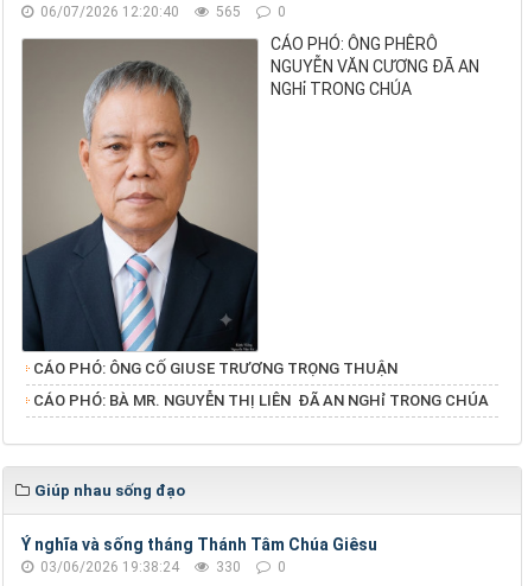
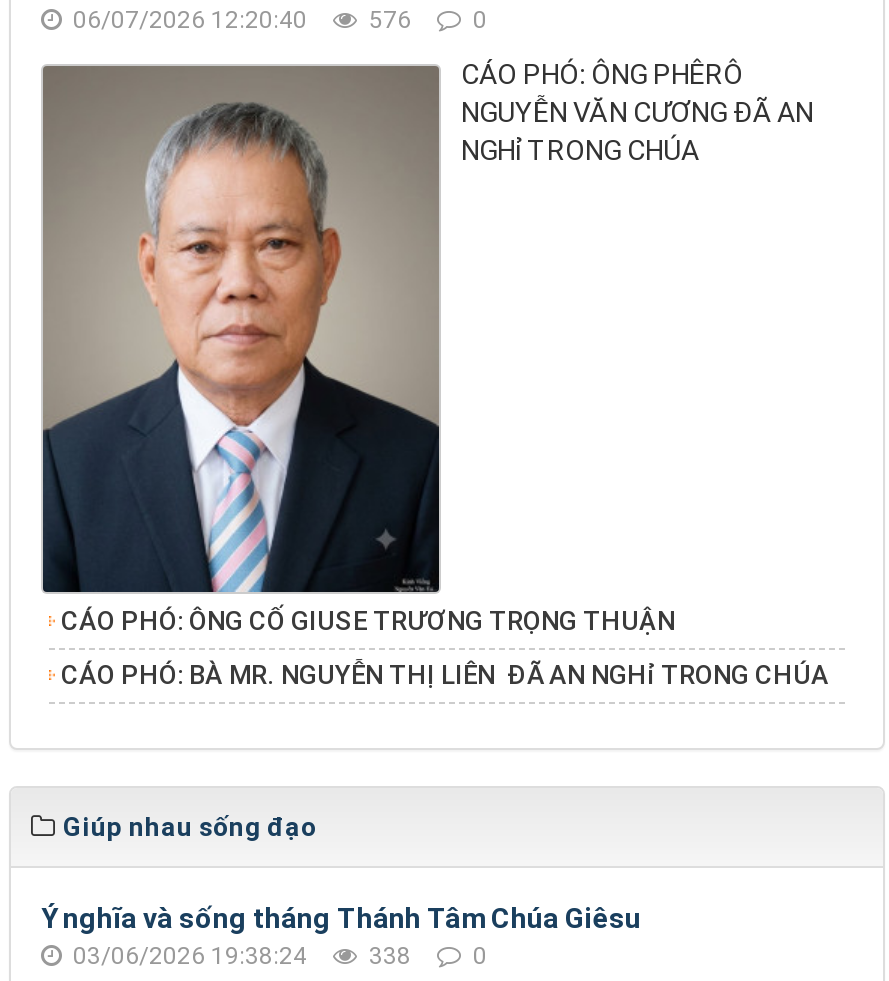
- 565
+ 576

- 03/06/2026 19:38:24 330 0
+ 03/06/2026 19:38:24 338 0
